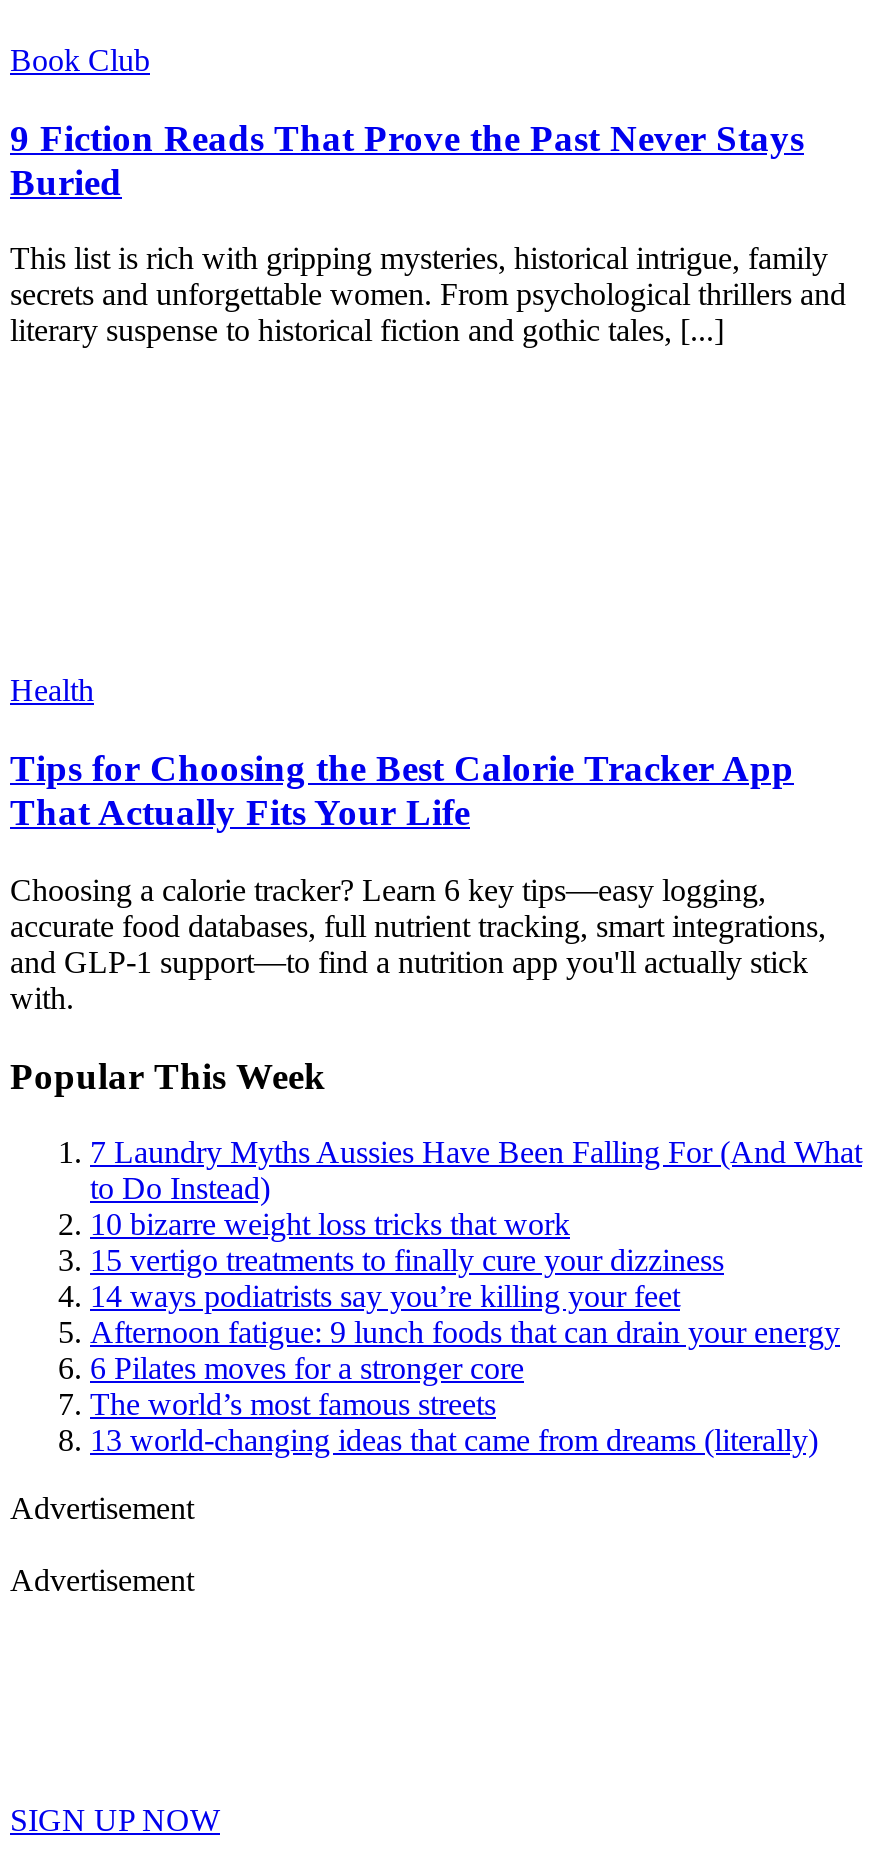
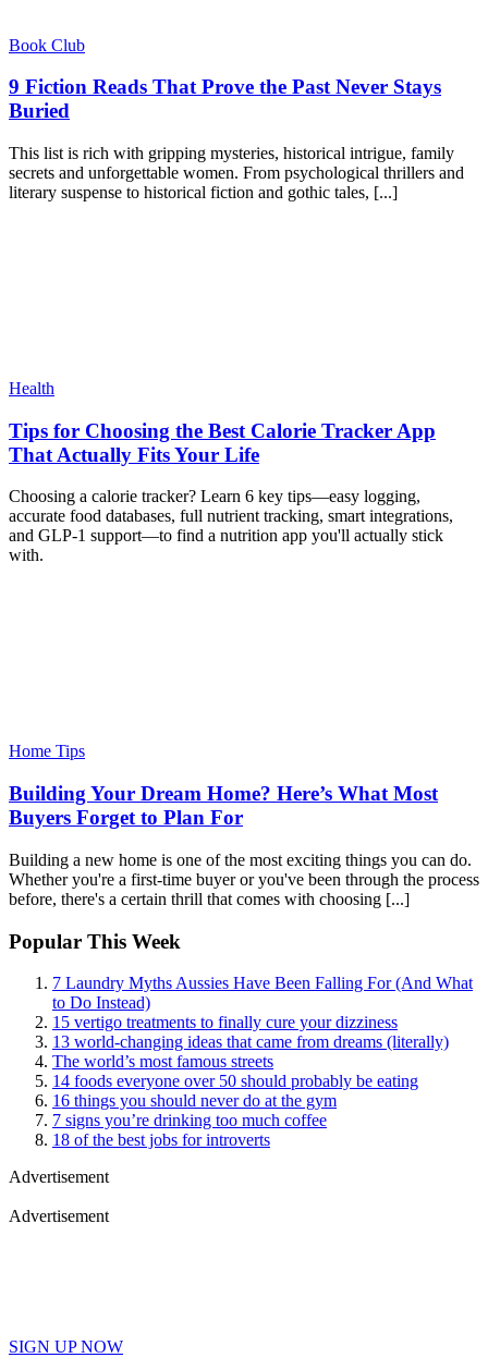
+ Home Tips
+ Building Your Dream Home? Here’s What Most
+ Buyers Forget to Plan For
+ Building a new home is one of the most exciting things you can do.
+ Whether you're a first-time buyer or you've been through the process
+ before, there's a certain thrill that comes with choosing [...]

- 10 bizarre weight loss tricks that work

- 14 ways podiatrists say you’re killing your feet
- Afternoon fatigue: 9 lunch foods that can drain your energy
- 6 Pilates moves for a stronger core

moved down: The world’s most famous streets

+ 14 foods everyone over 50 should probably be eating
+ 16 things you should never do at the gym
+ 7 signs you’re drinking too much coffee
+ 18 of the best jobs for introverts
